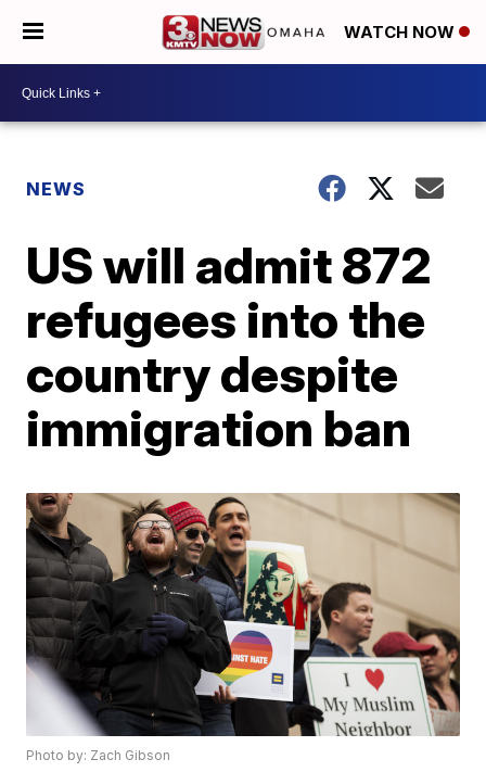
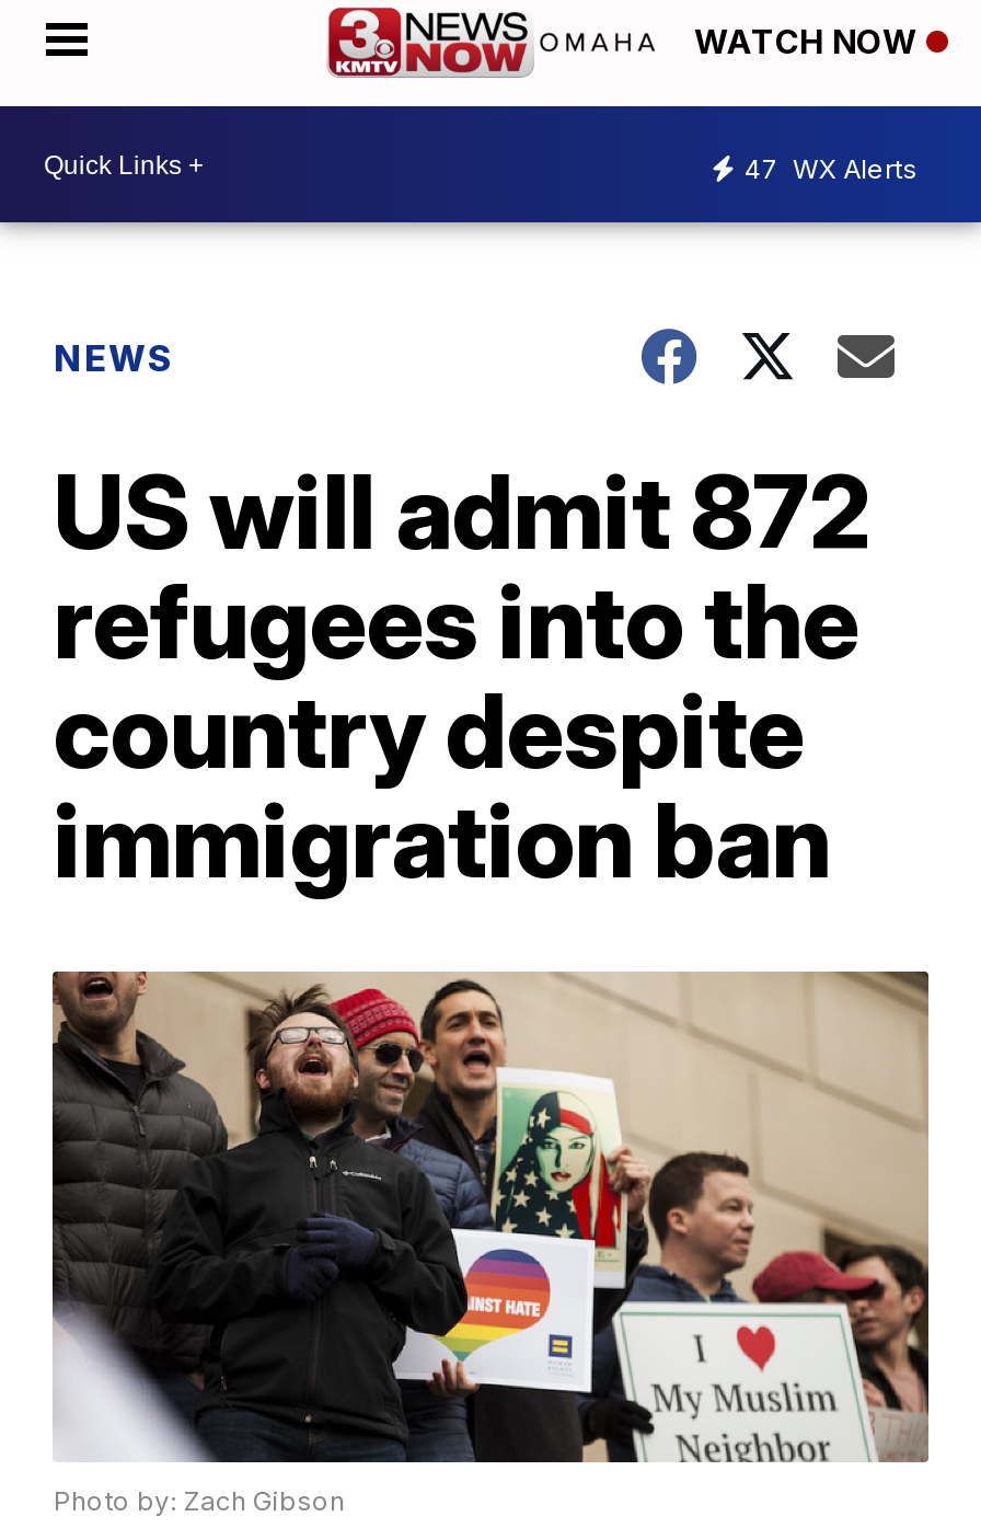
+ 47 WX Alerts
